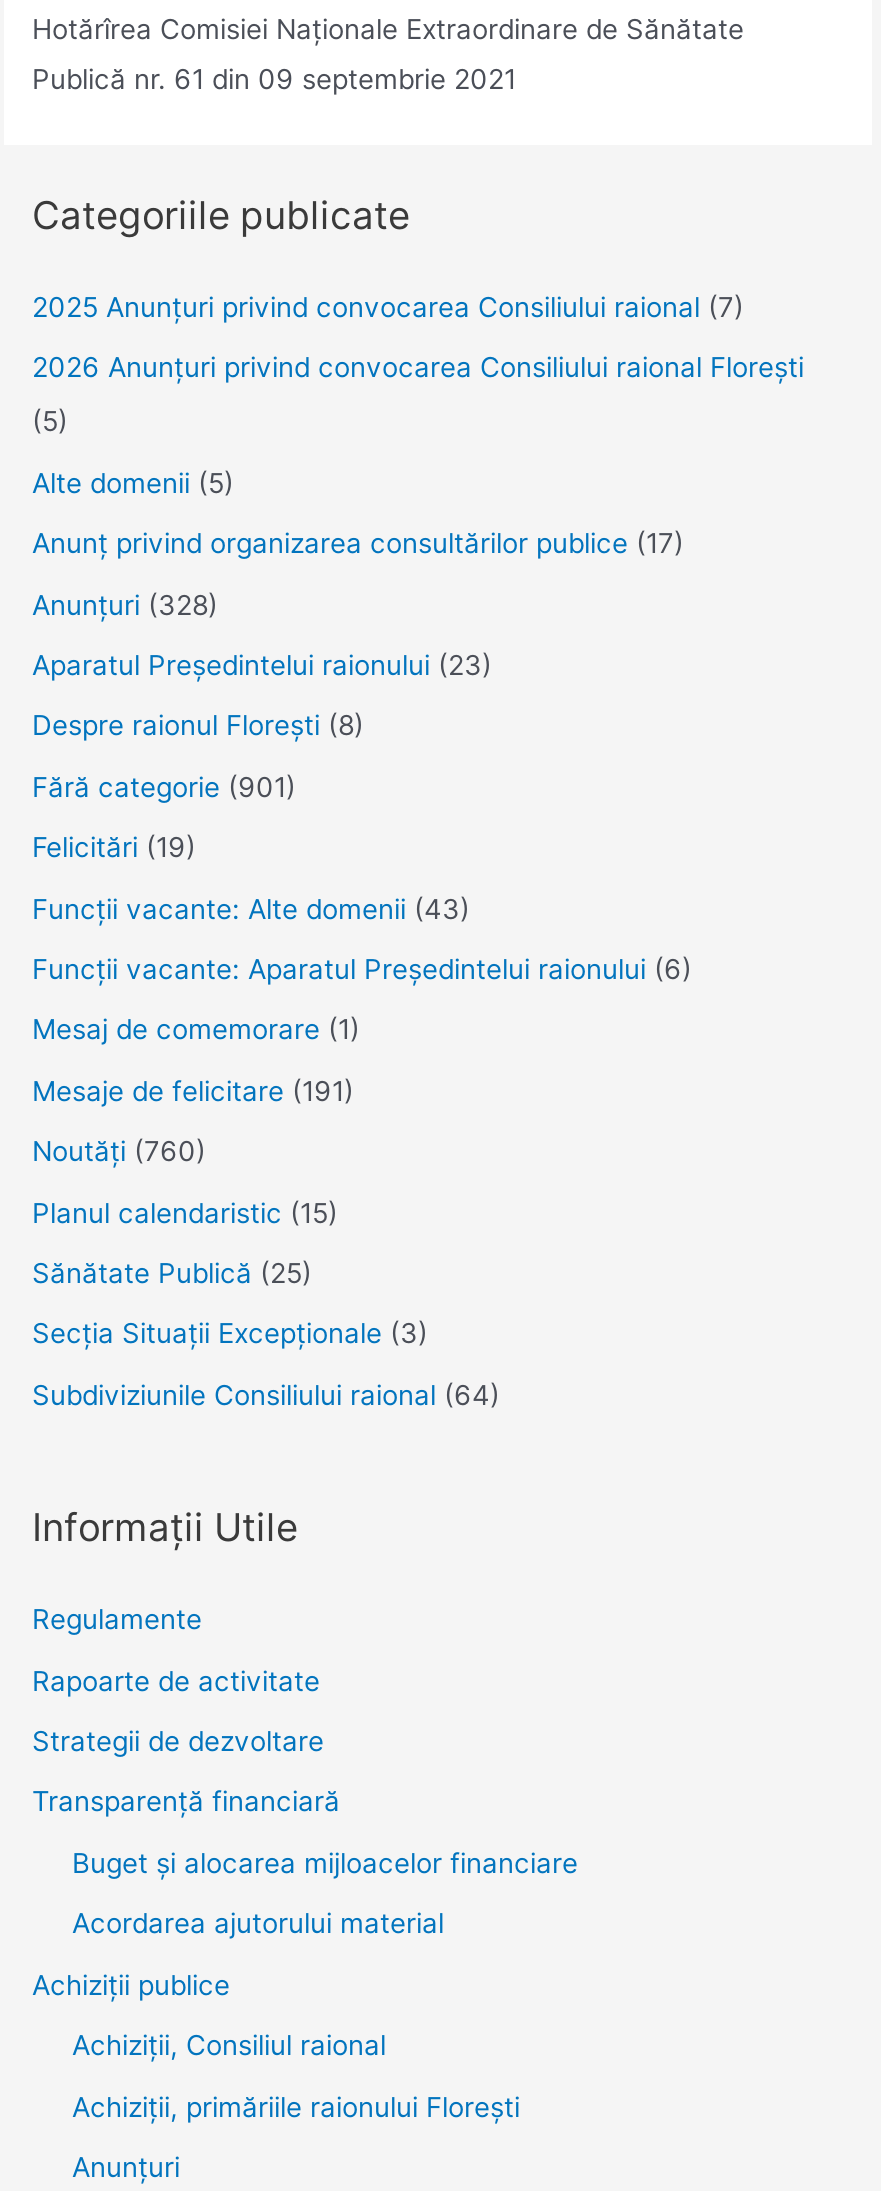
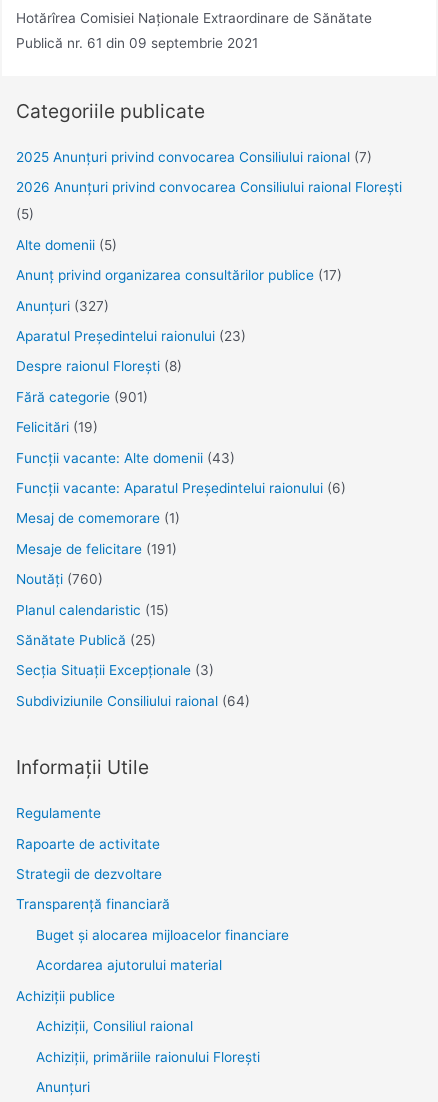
- Anunţuri (328)
+ Anunţuri (327)
